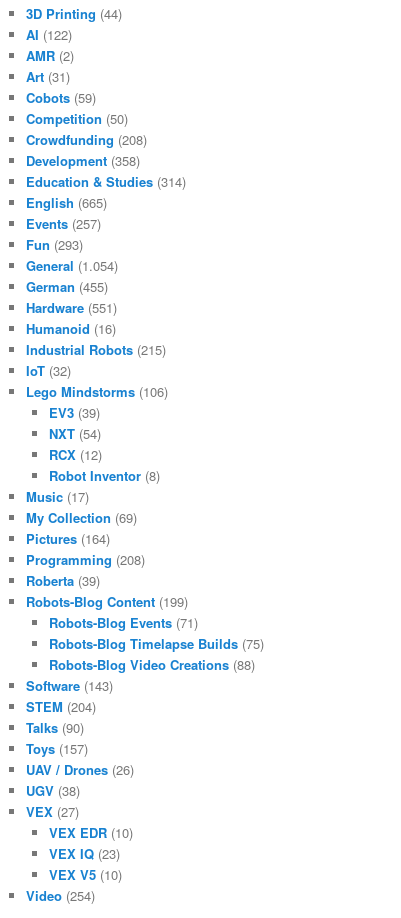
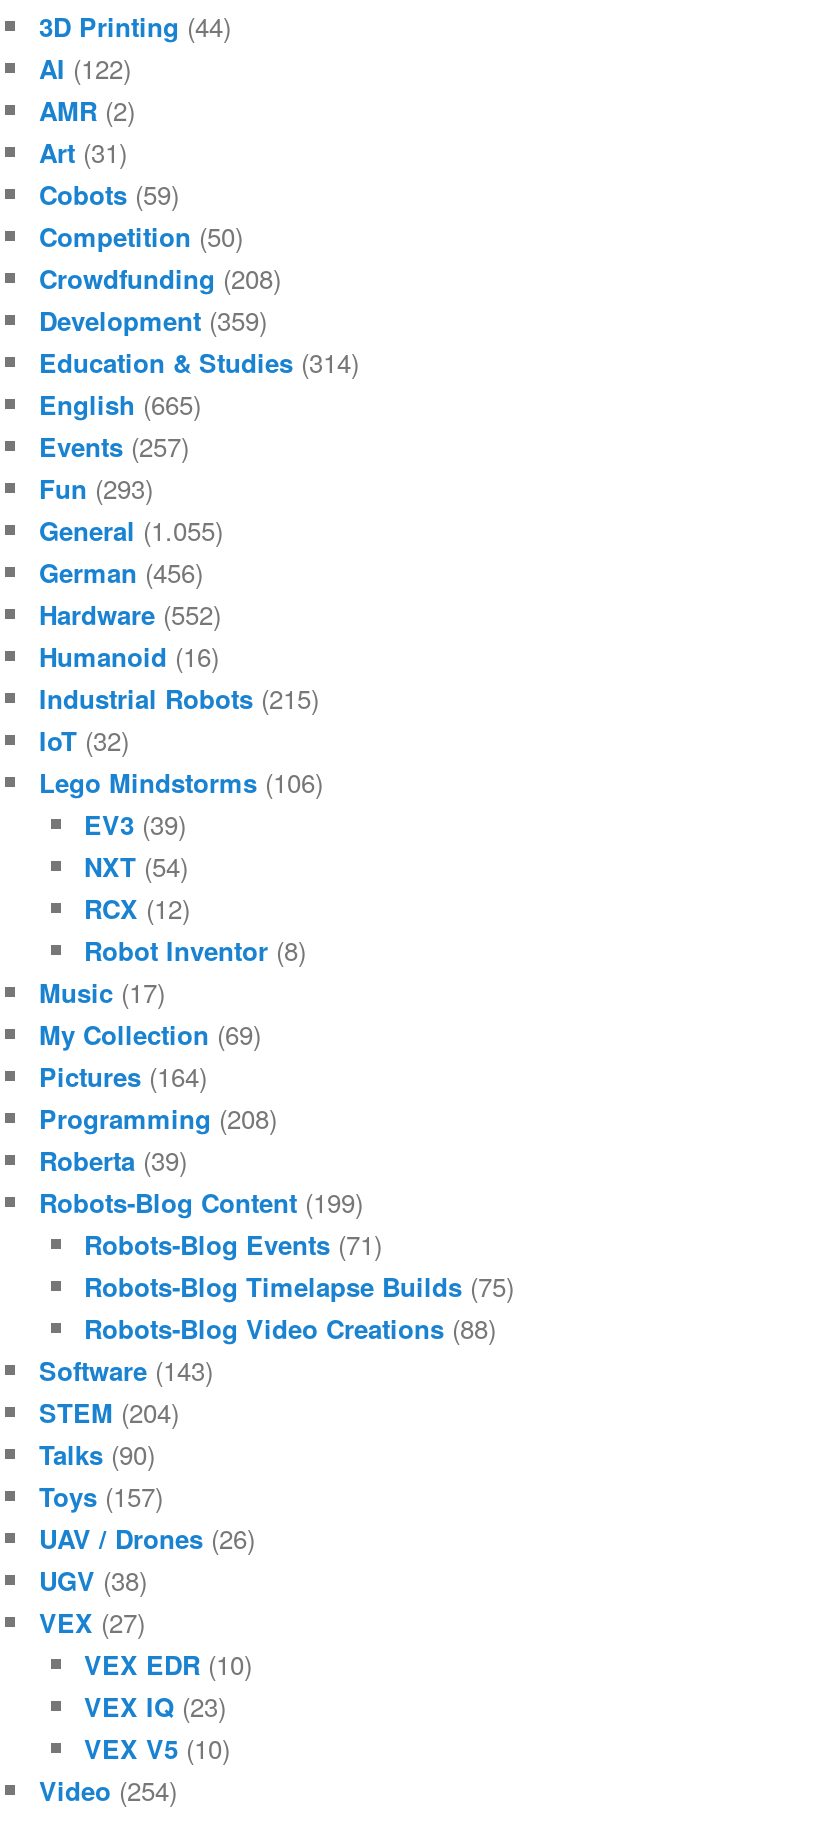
- Development (358)
+ Development (359)

- General (1.054)
+ General (1.055)

- German (455)
+ German (456)

- Hardware (551)
+ Hardware (552)
